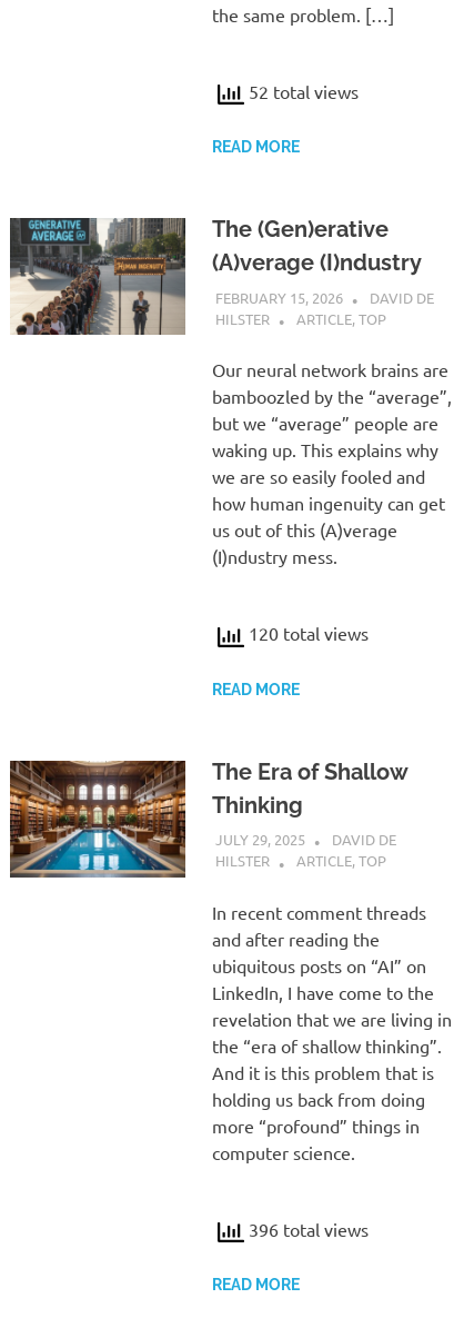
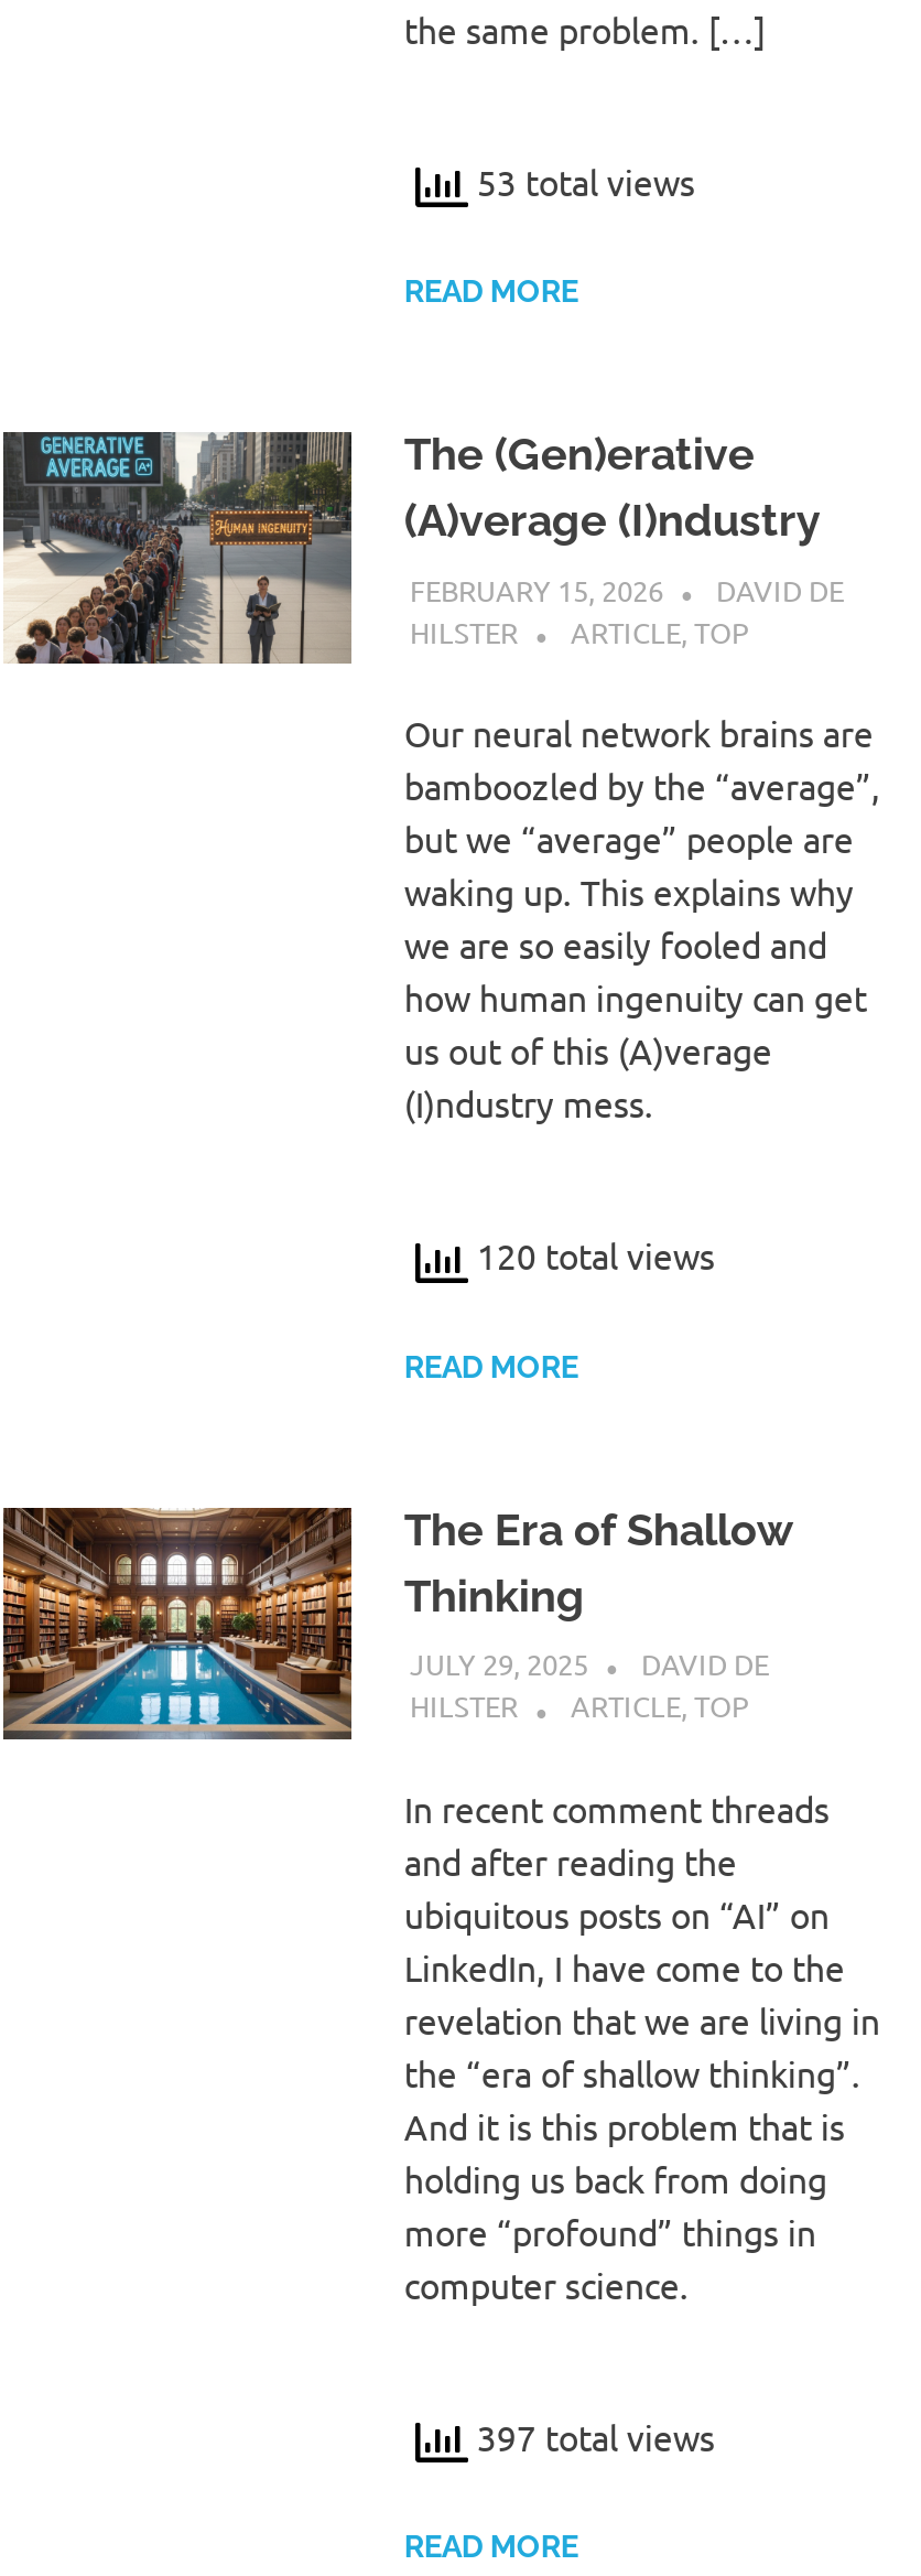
- 52 total views
+ 53 total views

- 396 total views
+ 397 total views
